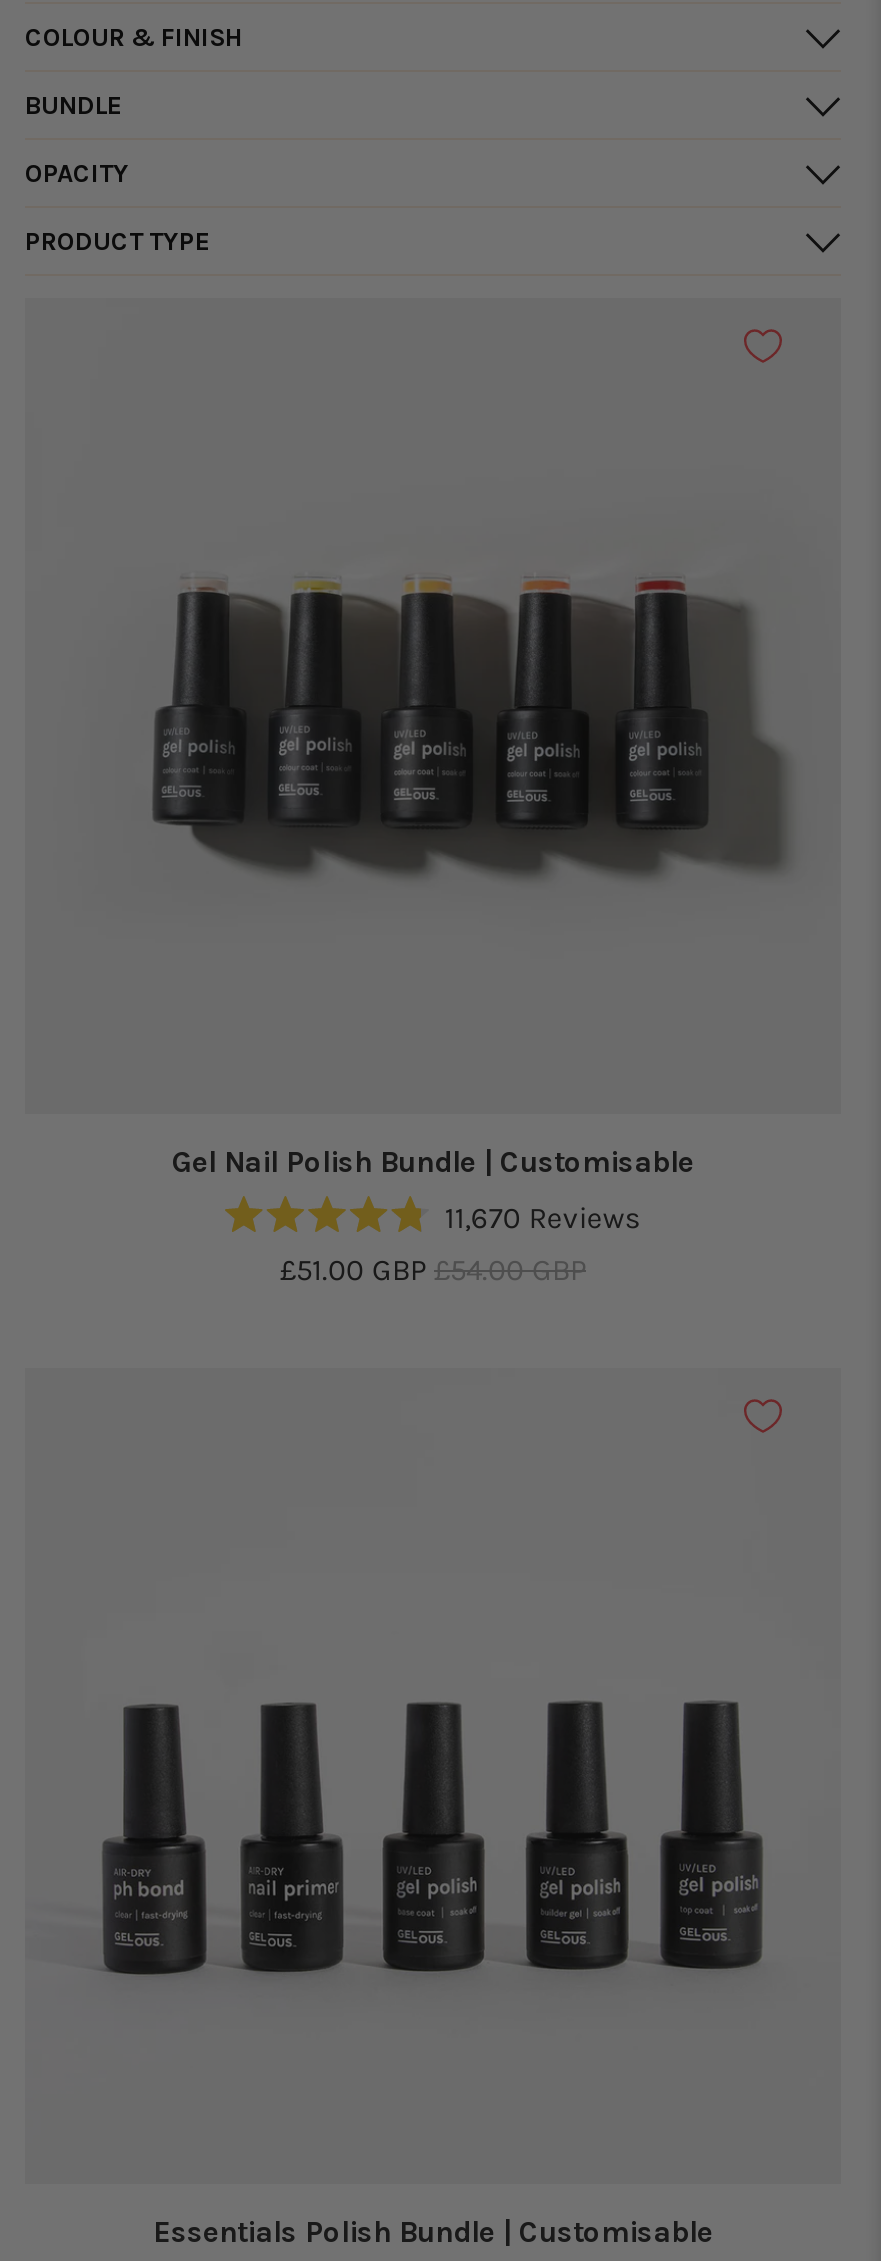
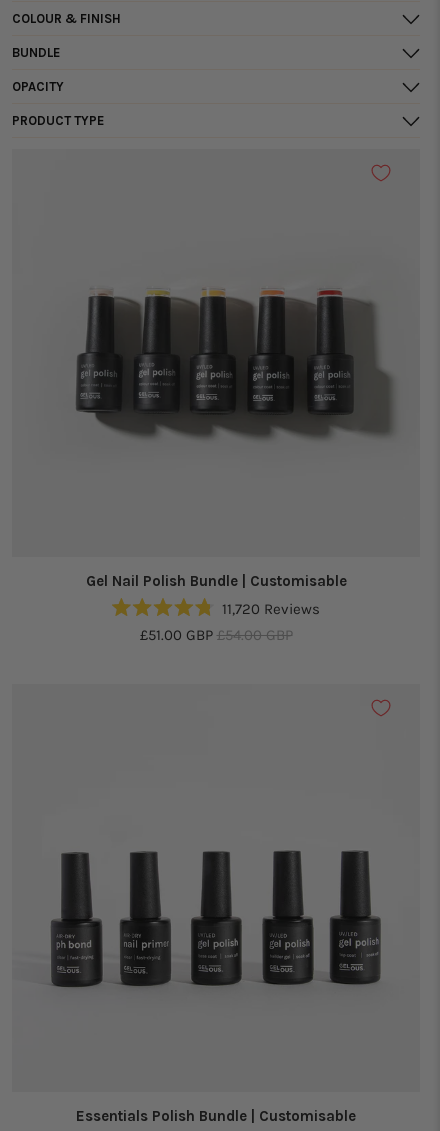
- 11,670 Reviews
+ 11,720 Reviews
